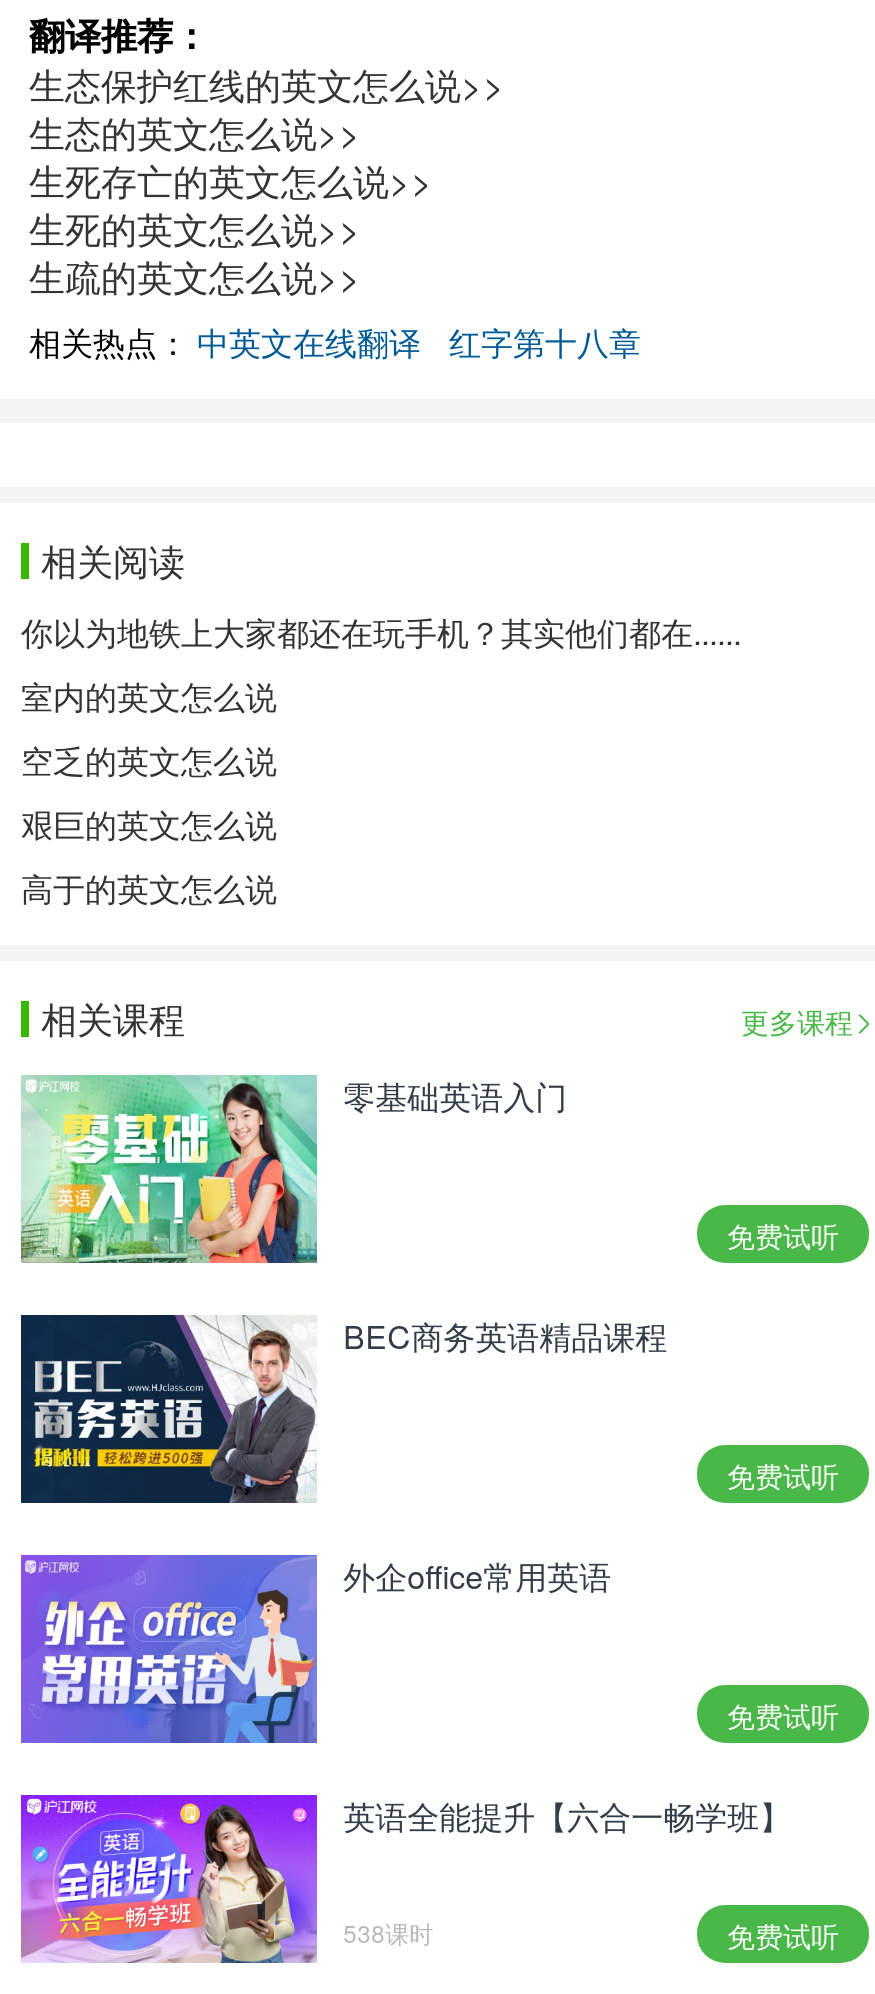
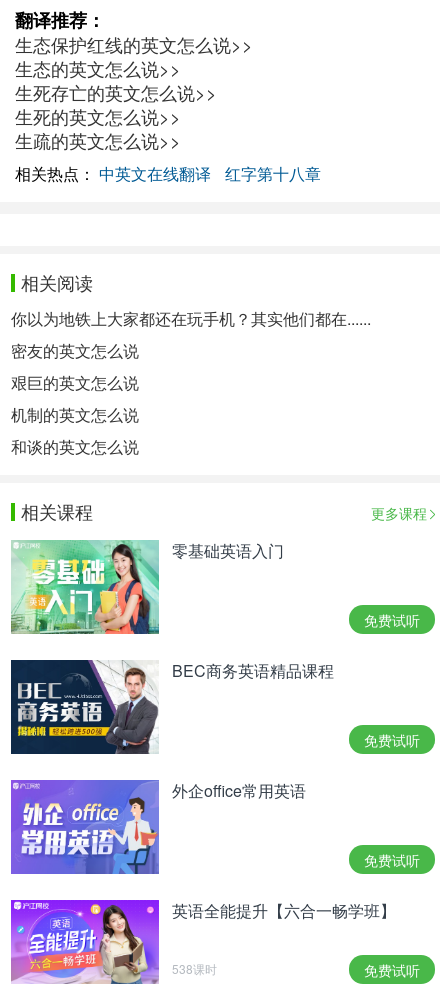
- 室内的英文怎么说
- 空乏的英文怎么说
+ 密友的英文怎么说

moved up: 艰巨的英文怎么说

- 高于的英文怎么说
+ 机制的英文怎么说
+ 和谈的英文怎么说
